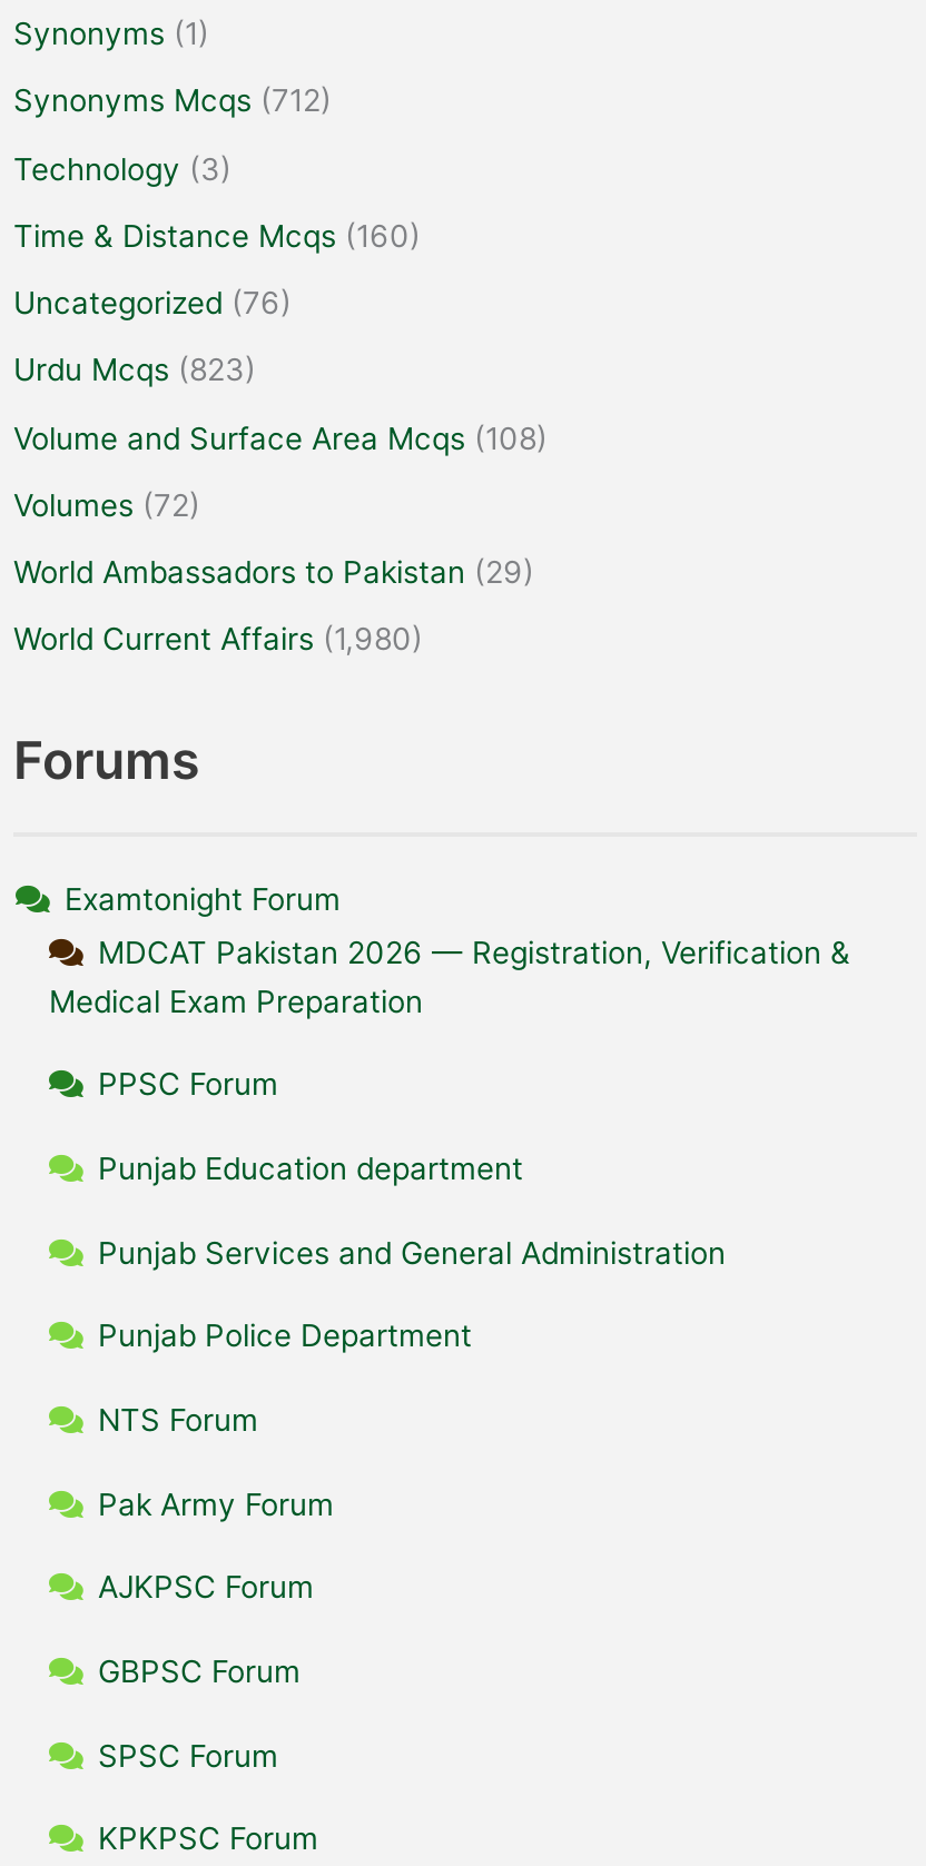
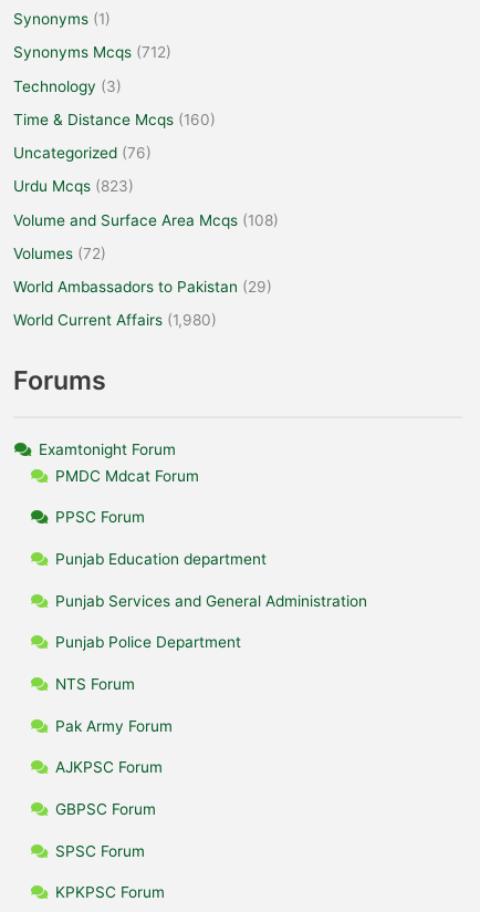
- MDCAT Pakistan 2026 — Registration, Verification &
- Medical Exam Preparation
+ PMDC Mdcat Forum
